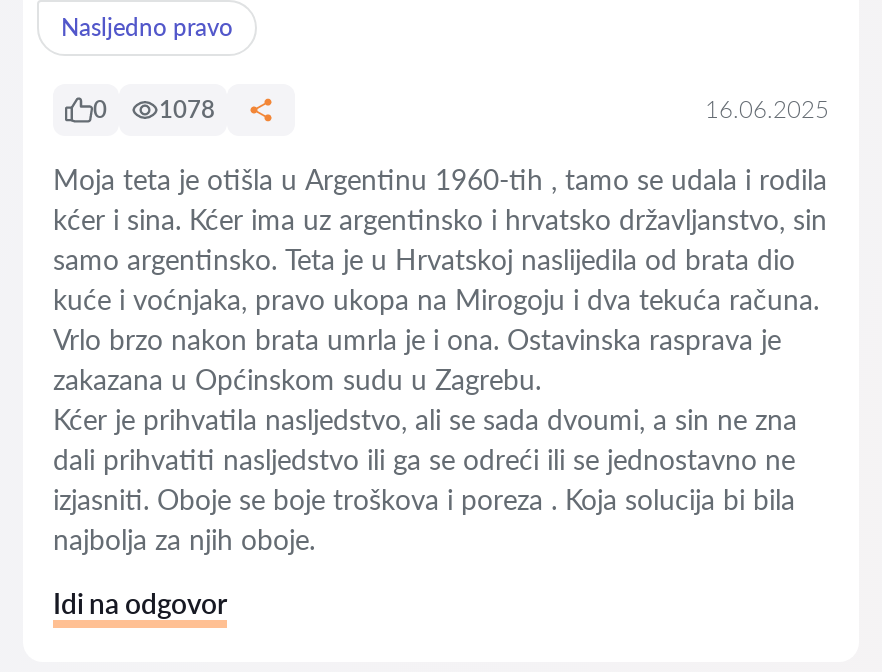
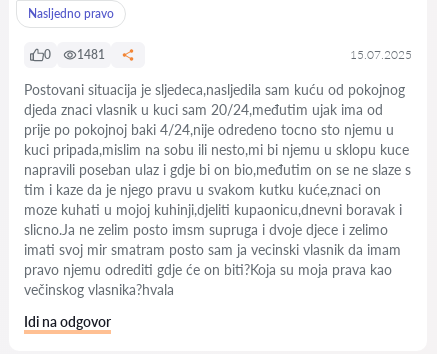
- 1078
- 16.06.2025
+ 1481
+ 15.07.2025

- Moja teta je otišla u Argentinu 1960-tih , tamo se udala i rodila
- kćer i sina. Kćer ima uz argentinsko i hrvatsko državljanstvo, sin
- samo argentinsko. Teta je u Hrvatskoj naslijedila od brata dio
- kuće i voćnjaka, pravo ukopa na Mirogoju i dva tekuća računa.
- Vrlo brzo nakon brata umrla je i ona. Ostavinska rasprava je
- zakazana u Općinskom sudu u Zagrebu.
- Kćer je prihvatila nasljedstvo, ali se sada dvoumi, a sin ne zna
- dali prihvatiti nasljedstvo ili ga se odreći ili se jednostavno ne
- izjasniti. Oboje se boje troškova i poreza . Koja solucija bi bila
- najbolja za njih oboje.
+ Postovani situacija je sljedeca,nasljedila sam kuću od pokojnog
+ djeda znaci vlasnik u kuci sam 20/24,međutim ujak ima od
+ prije po pokojnoj baki 4/24,nije odredeno tocno sto njemu u
+ kuci pripada,mislim na sobu ili nesto,mi bi njemu u sklopu kuce
+ napravili poseban ulaz i gdje bi on bio,međutim on se ne slaze s
+ tim i kaze da je njego pravu u svakom kutku kuće,znaci on
+ moze kuhati u mojoj kuhinji,djeliti kupaonicu,dnevni boravak i
+ slicno.Ja ne zelim posto imsm supruga i dvoje djece i zelimo
+ imati svoj mir smatram posto sam ja vecinski vlasnik da imam
+ pravo njemu odrediti gdje će on biti?Koja su moja prava kao
+ večinskog vlasnika?hvala
